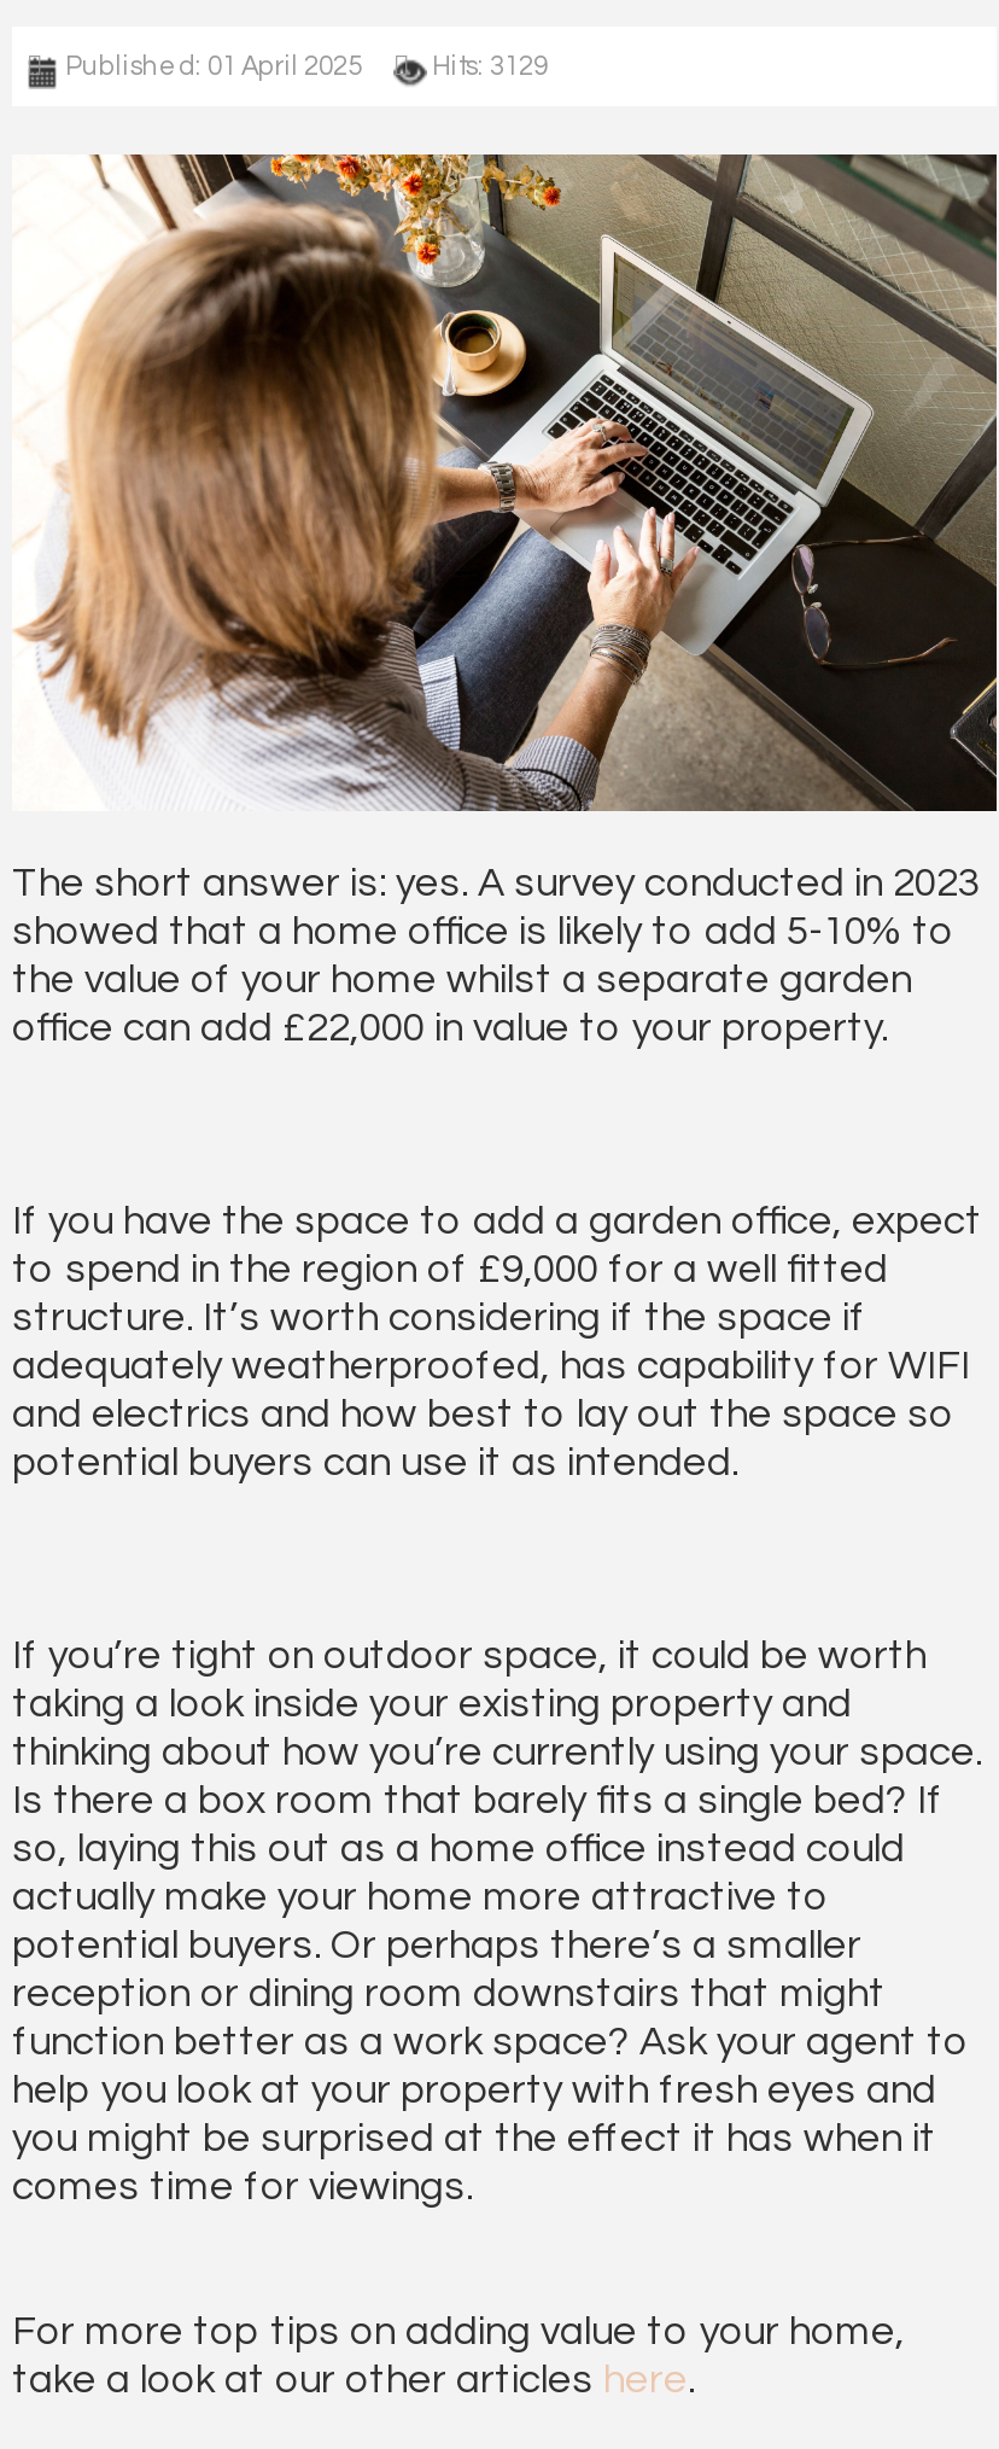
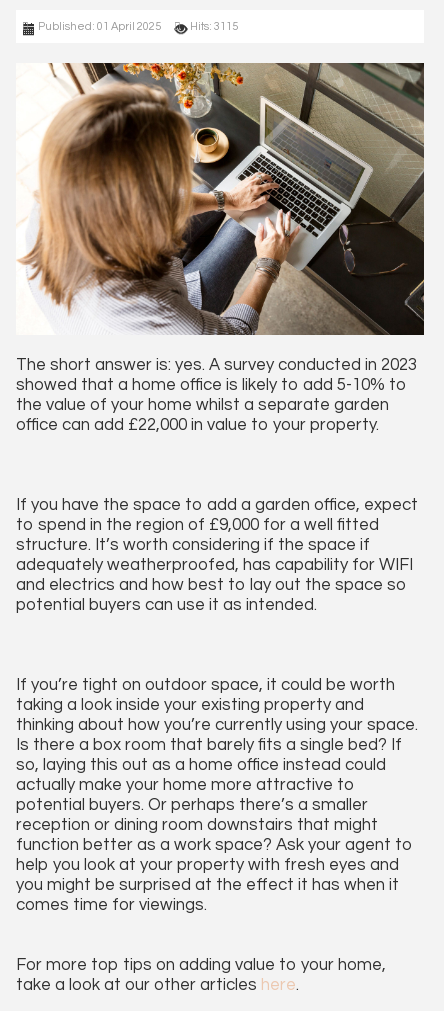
- Hits: 3129
+ Hits: 3115
